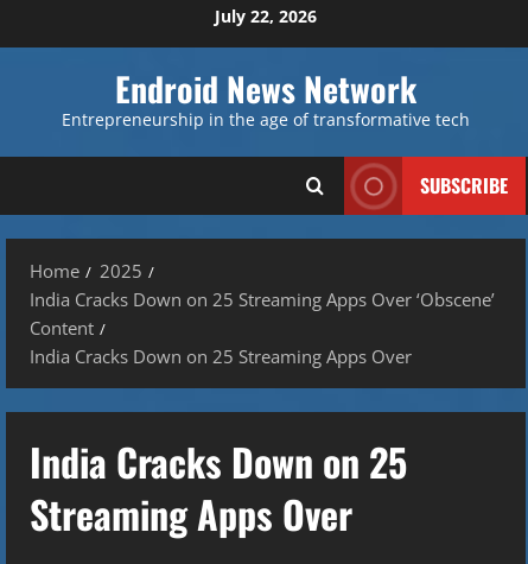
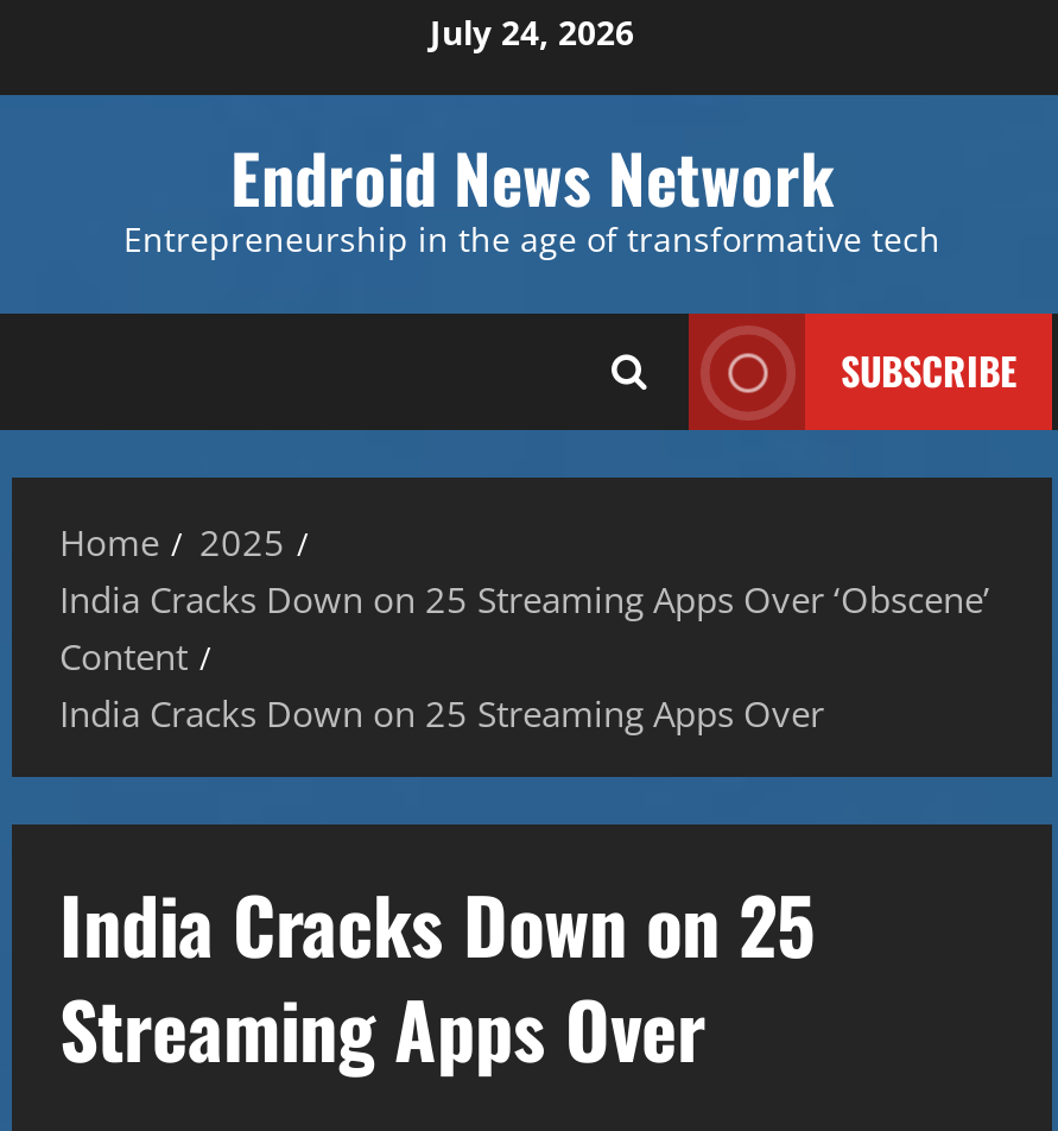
- July 22, 2026
+ July 24, 2026
